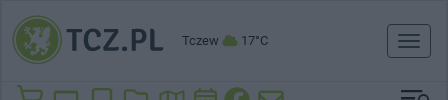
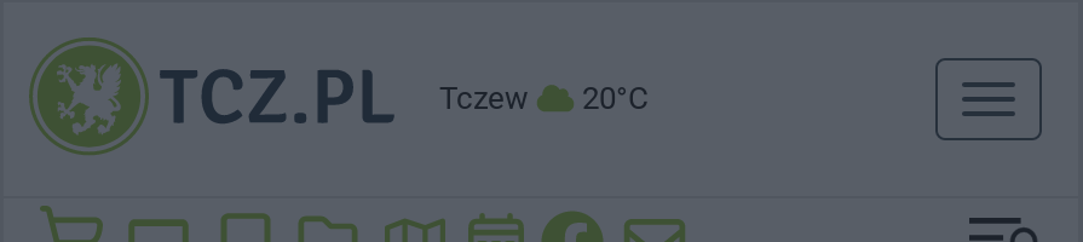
- Tczew 17°C
+ Tczew 20°C
